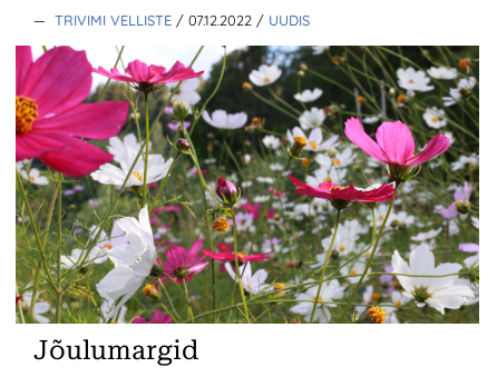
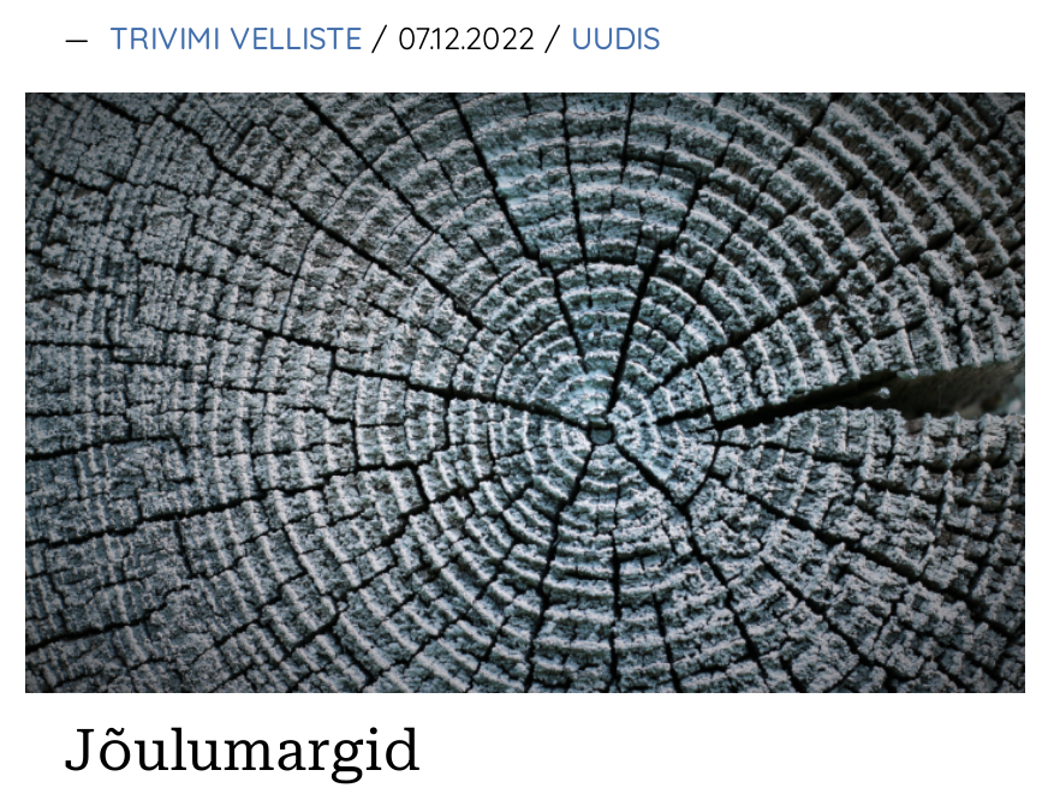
- [image]
+ [image]
